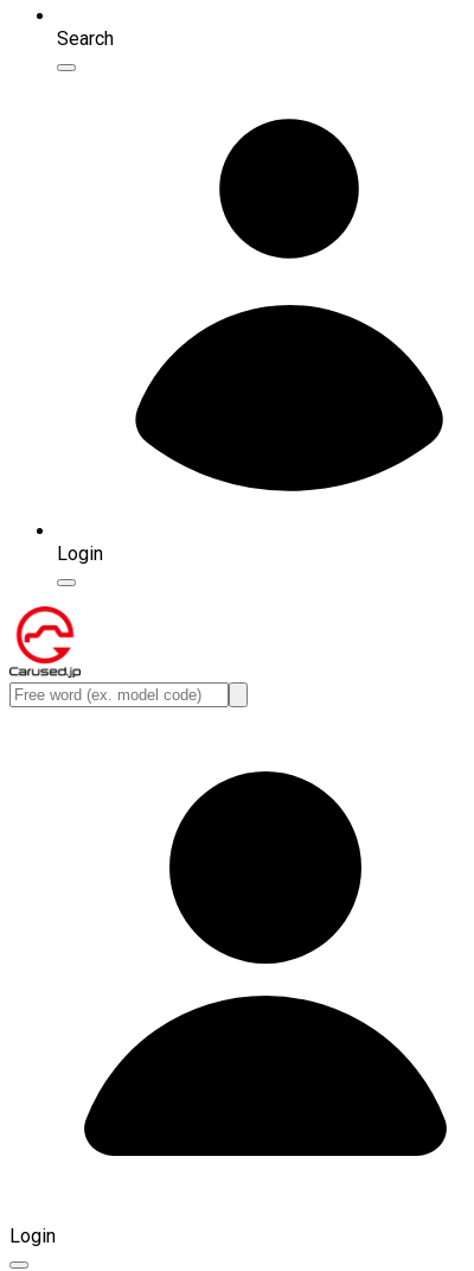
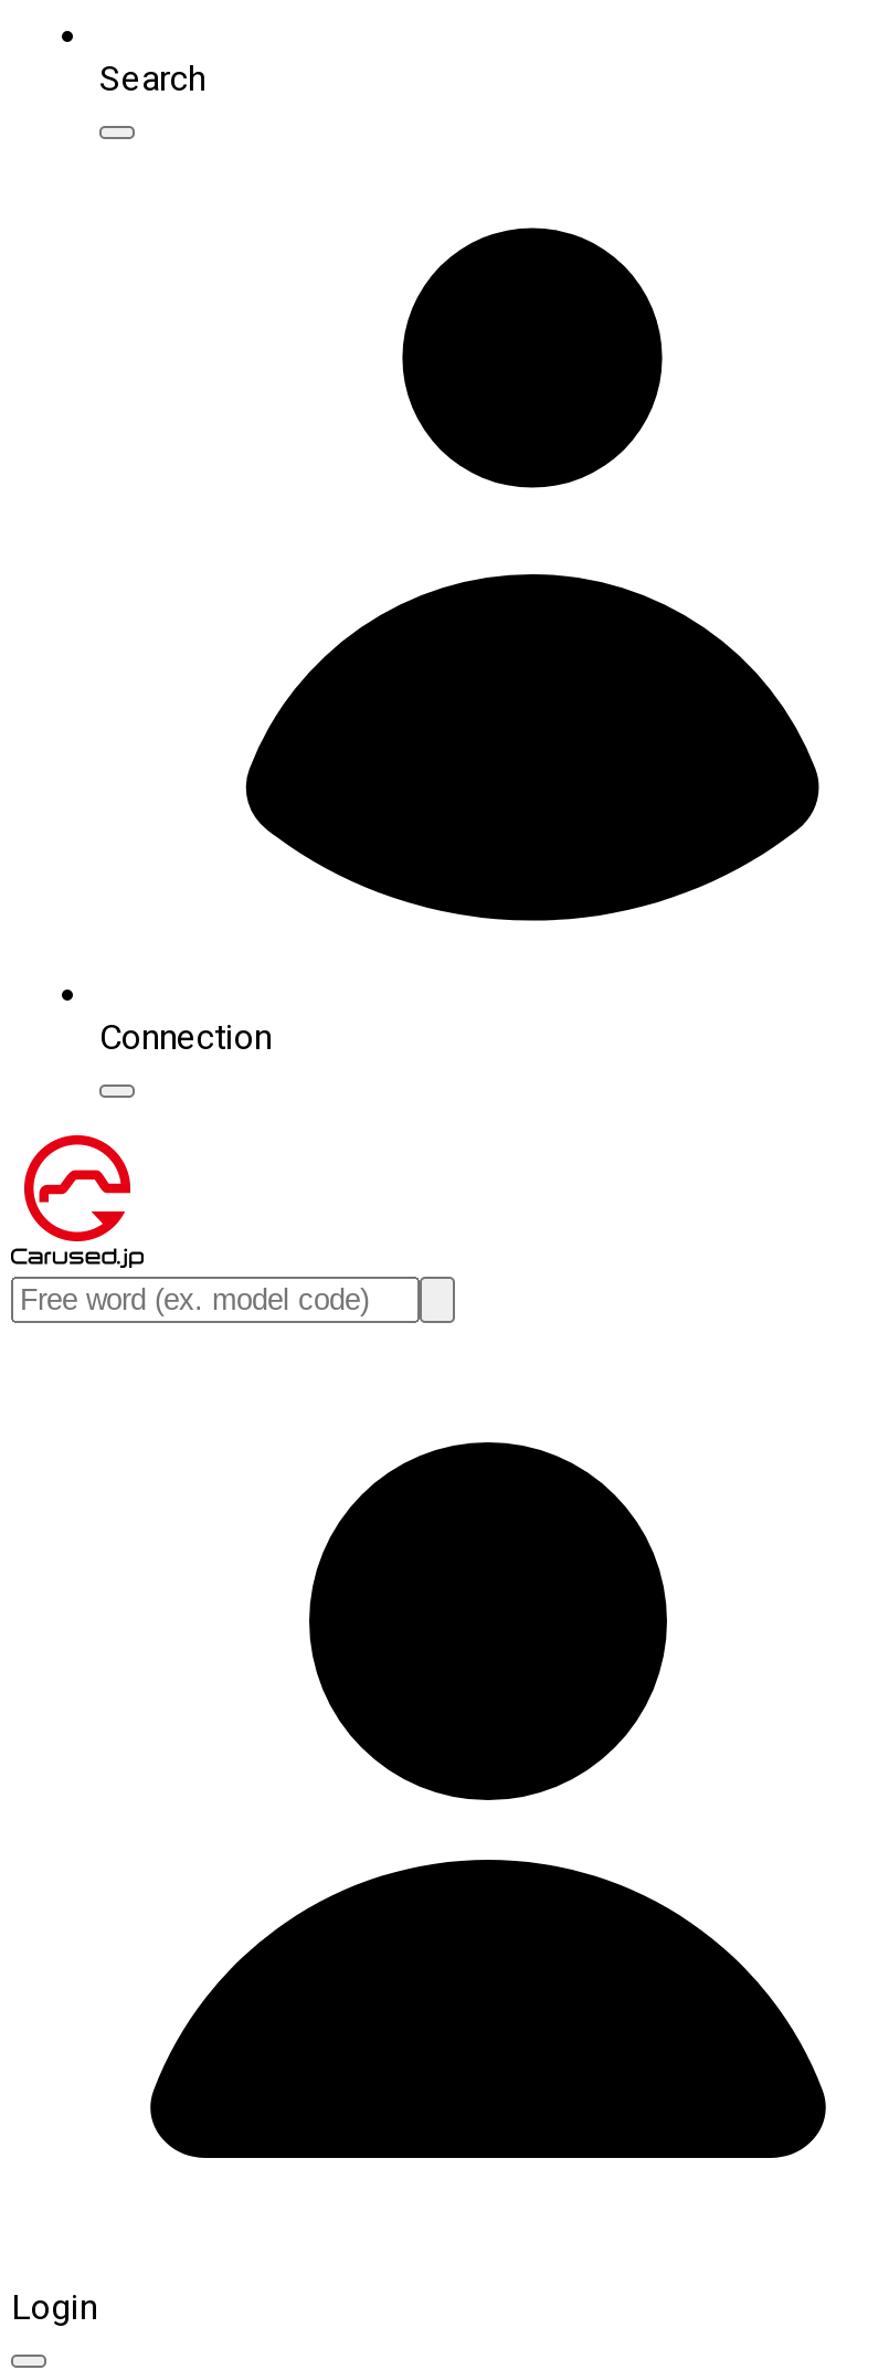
- Login
+ Connection
